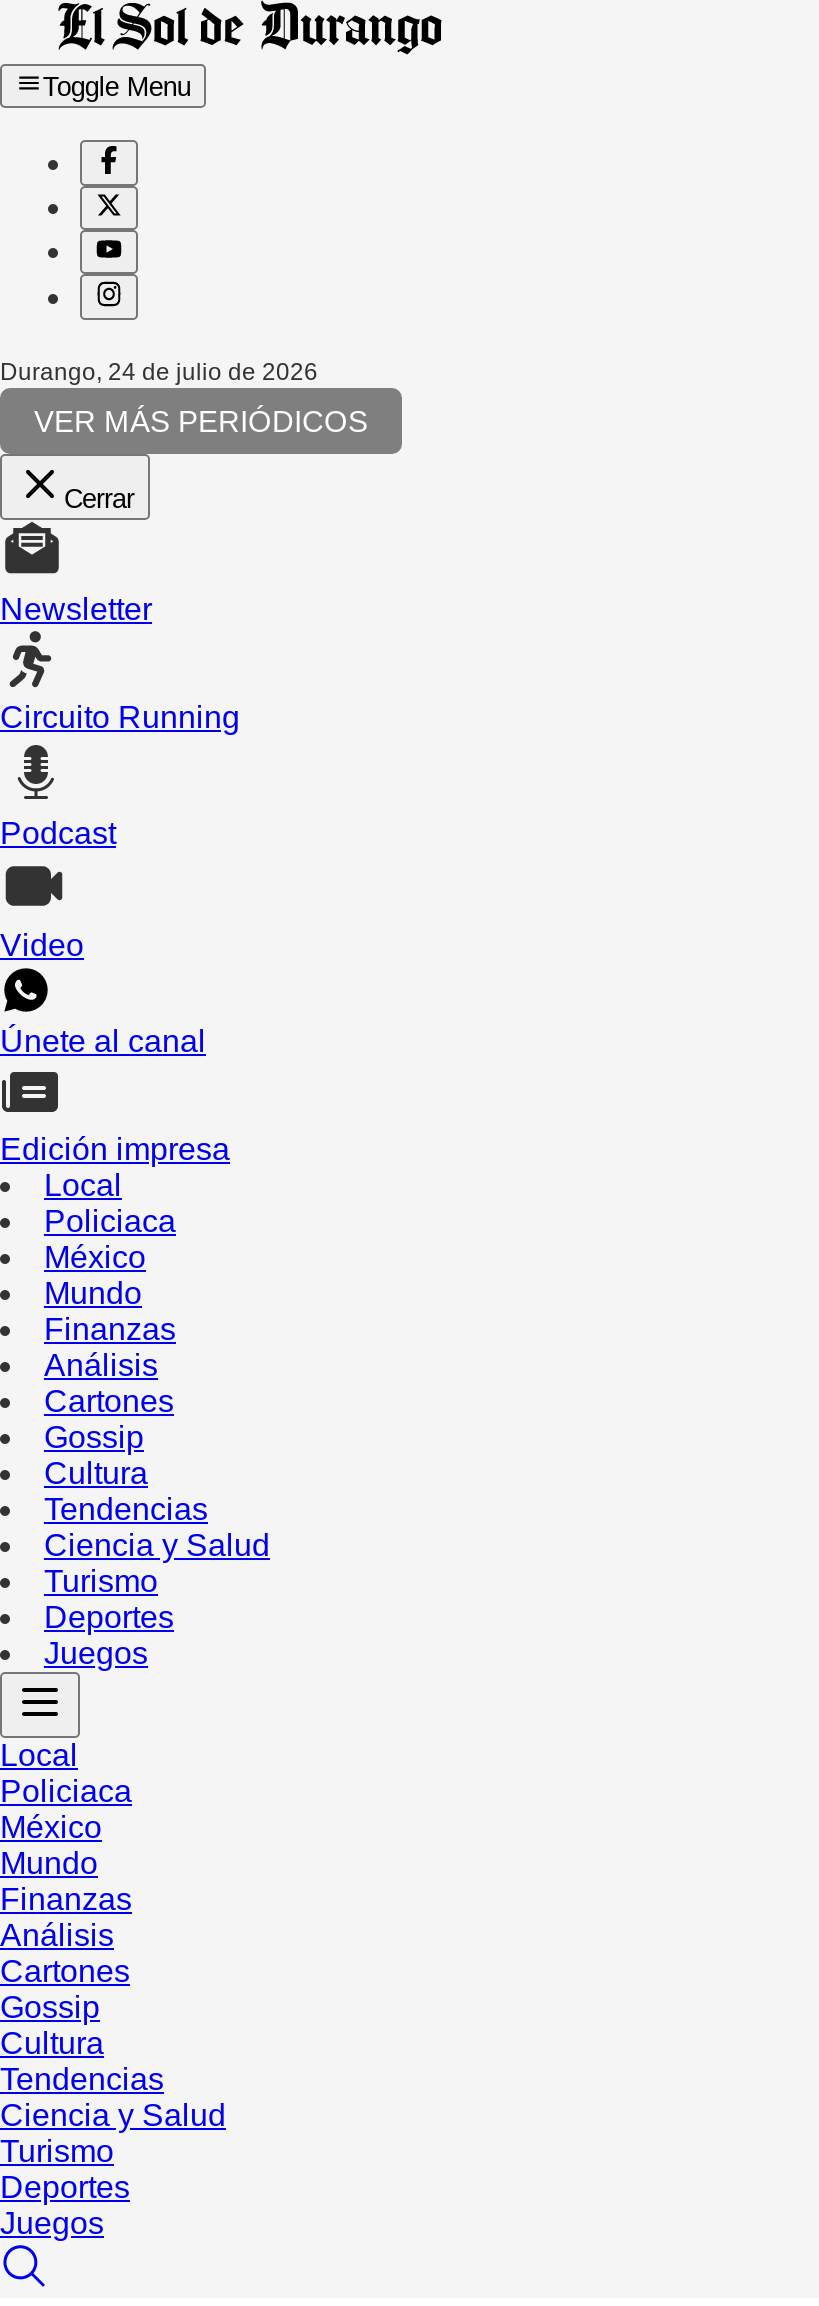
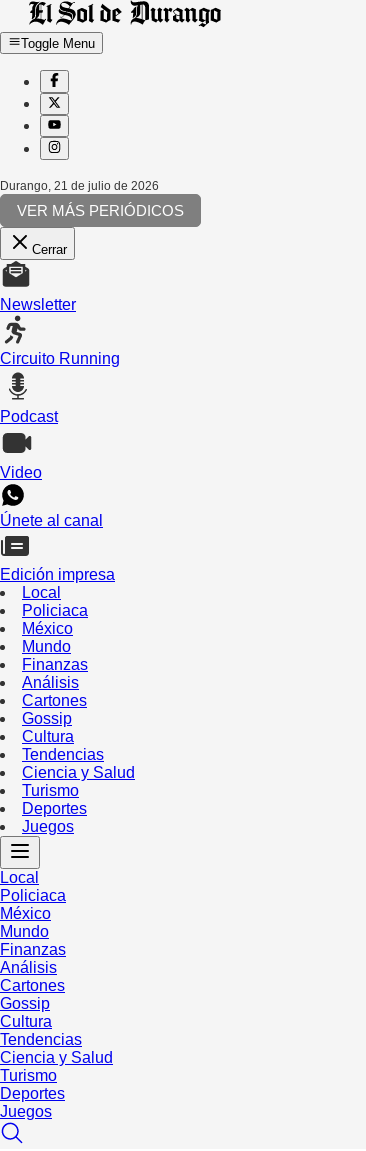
- Durango, 24 de julio de 2026
+ Durango, 21 de julio de 2026
